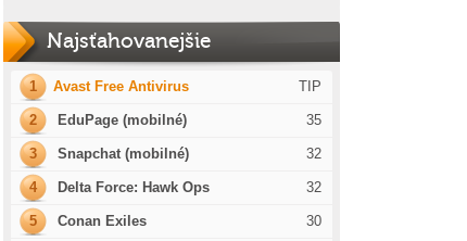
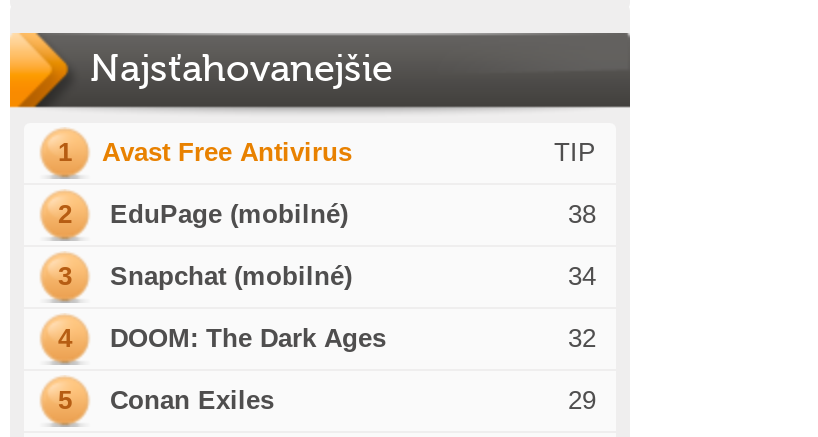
- 35
+ 38

- 32
+ 34

- Delta Force: Hawk Ops
+ DOOM: The Dark Ages

- 30
+ 29
